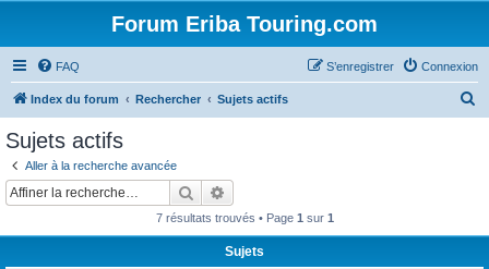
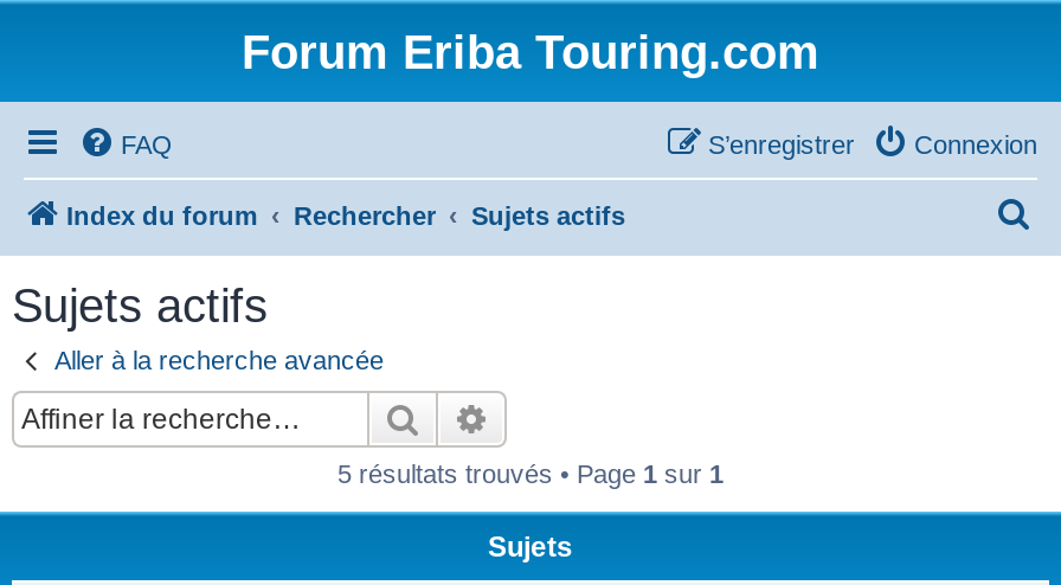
- 7 résultats trouvés • Page 1 sur 1
+ 5 résultats trouvés • Page 1 sur 1
